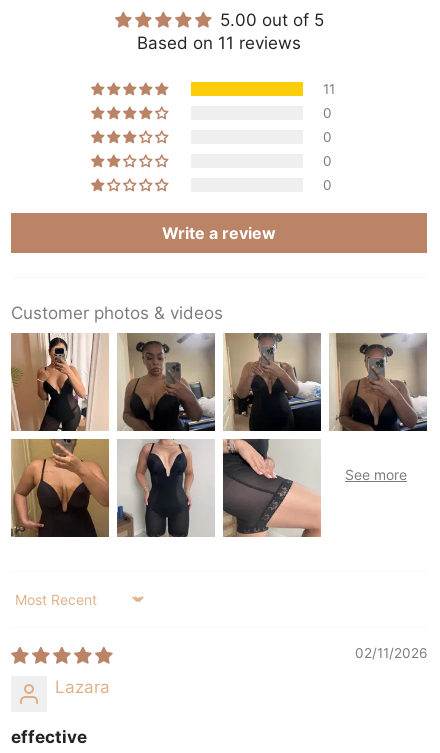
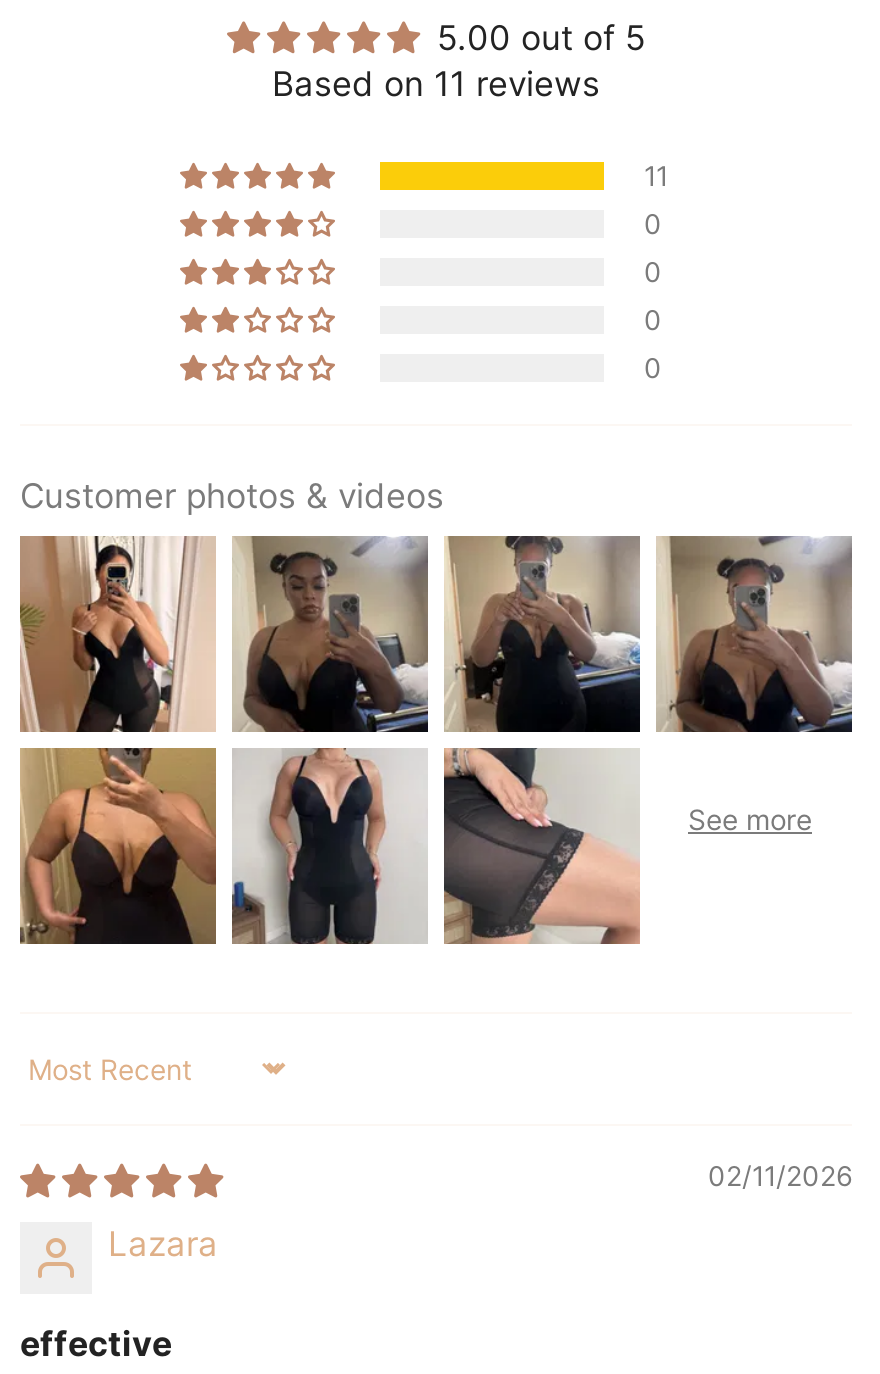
- Write a review
